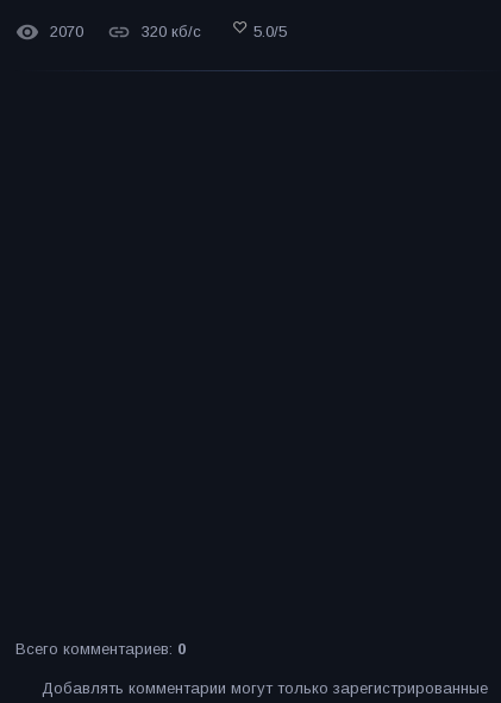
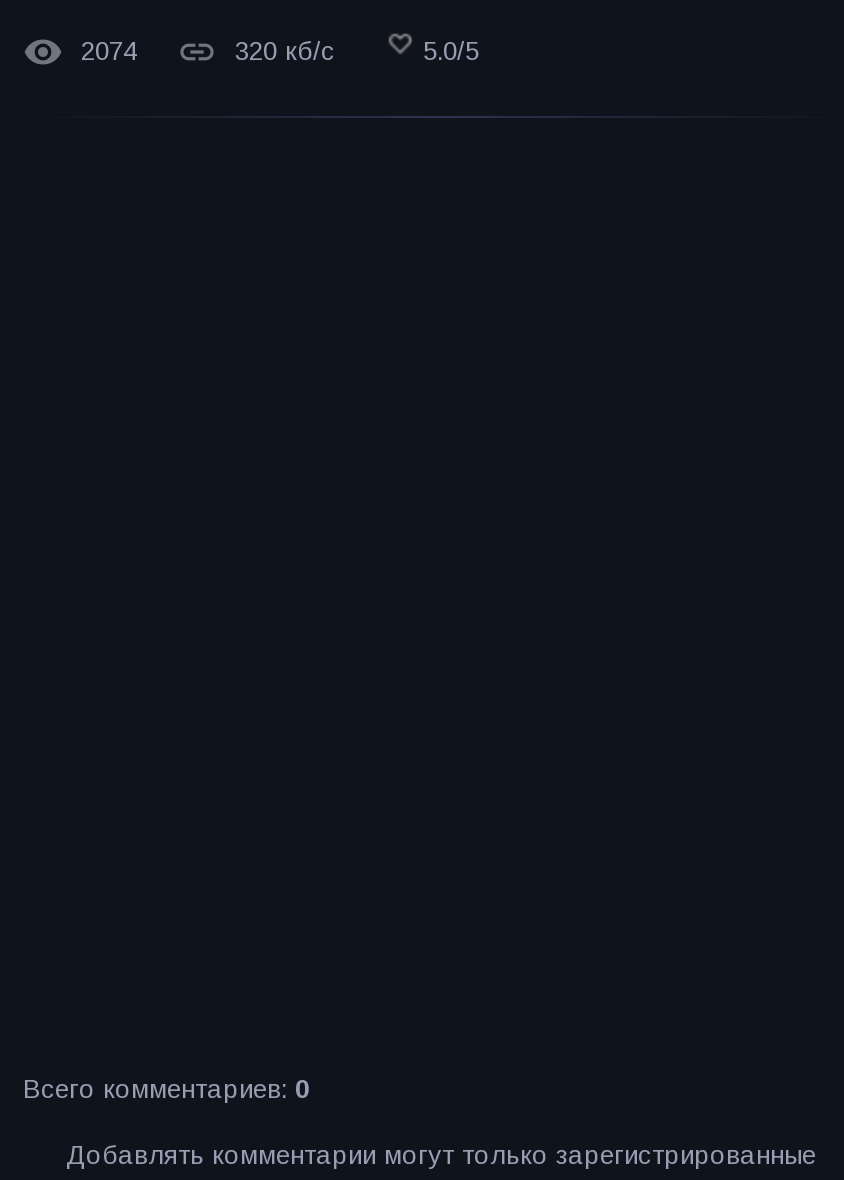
- 2070
+ 2074
